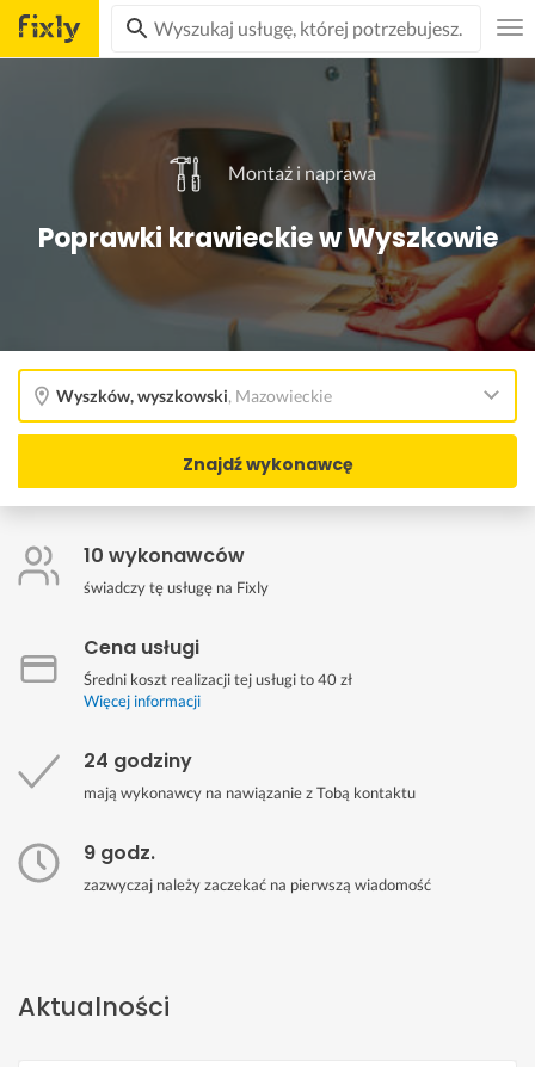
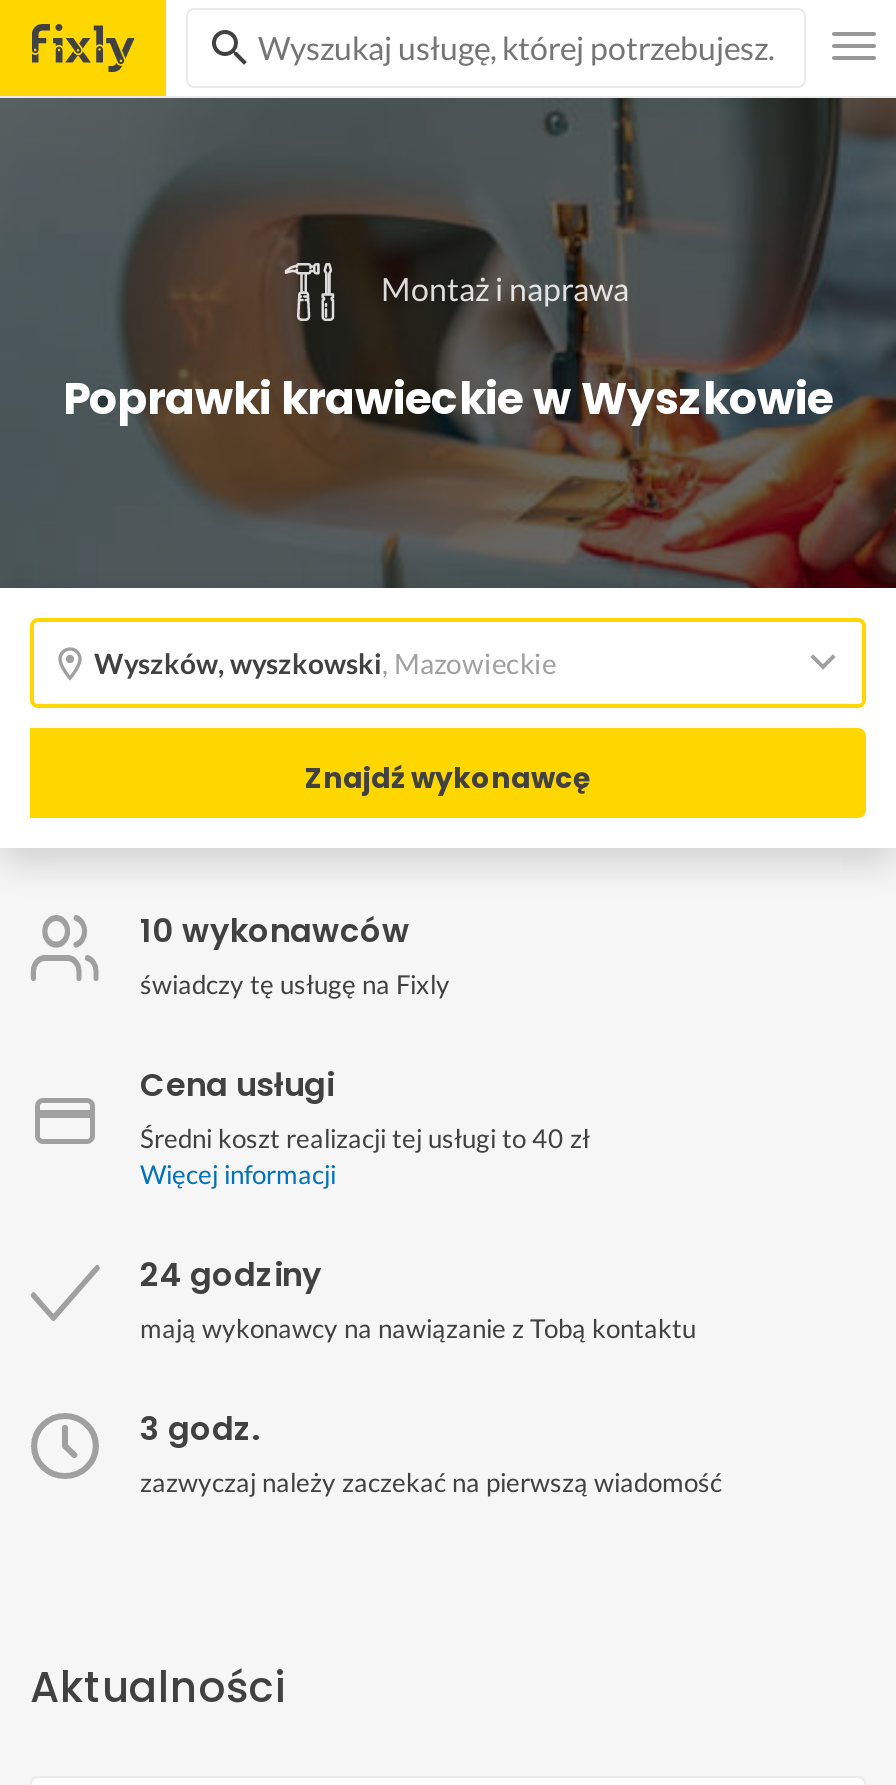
- 9 godz.
+ 3 godz.
